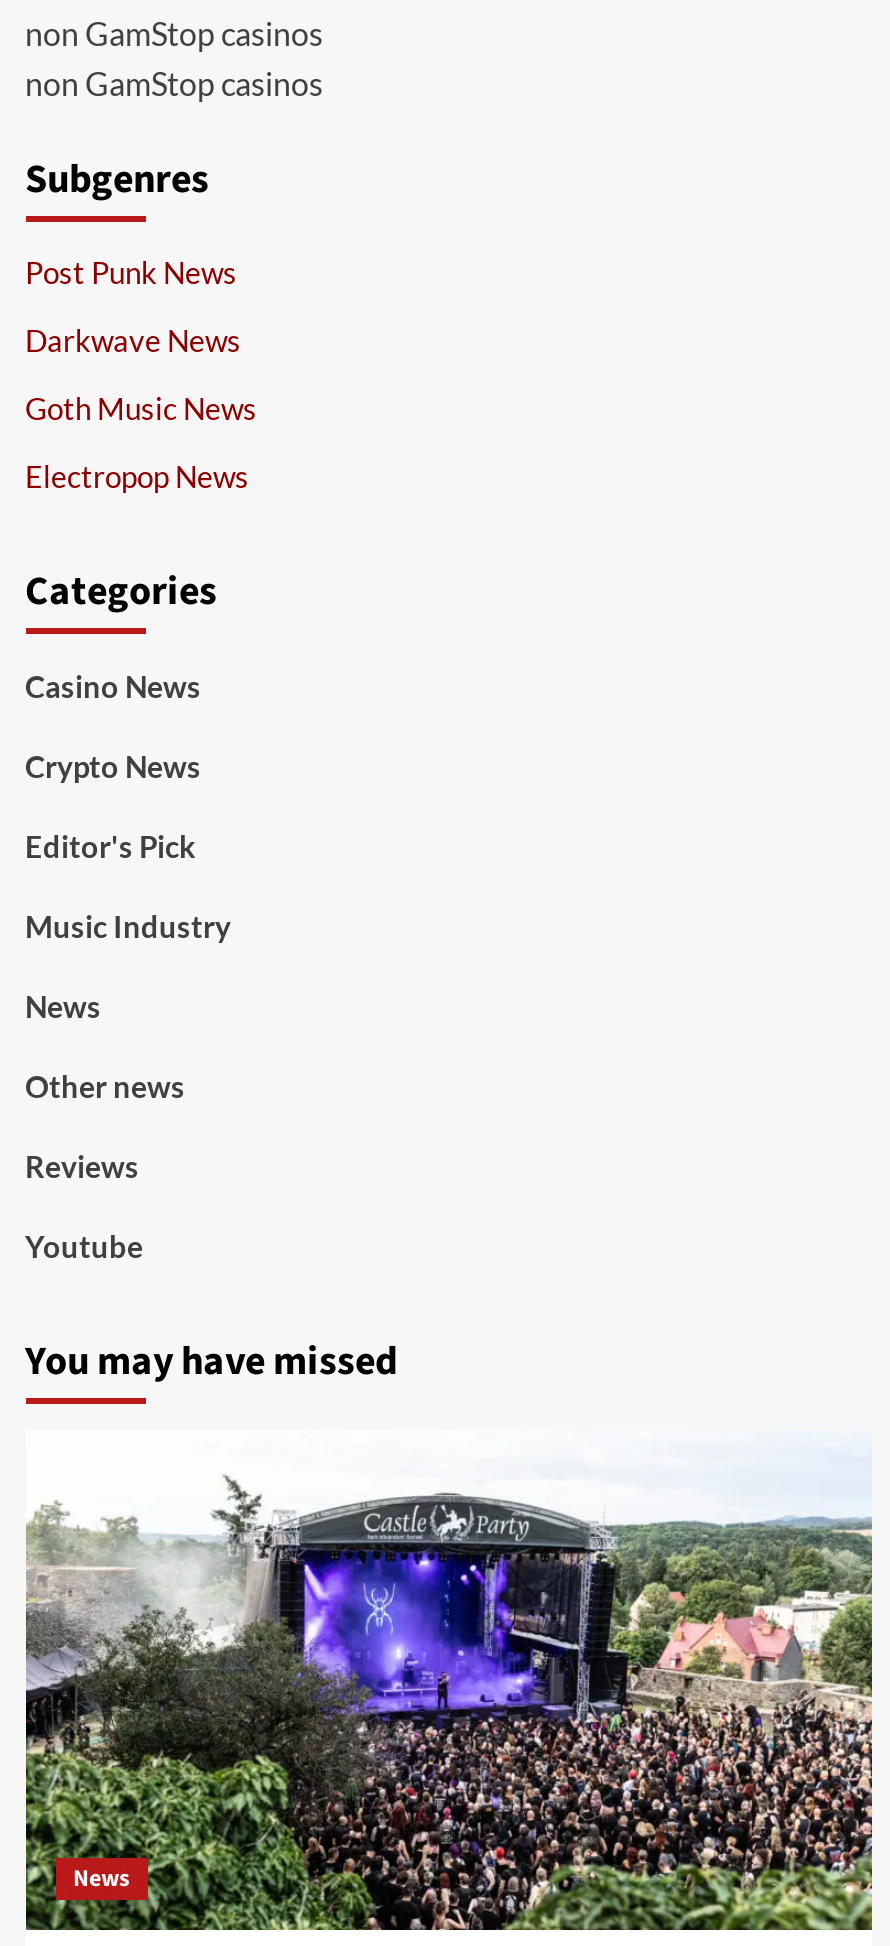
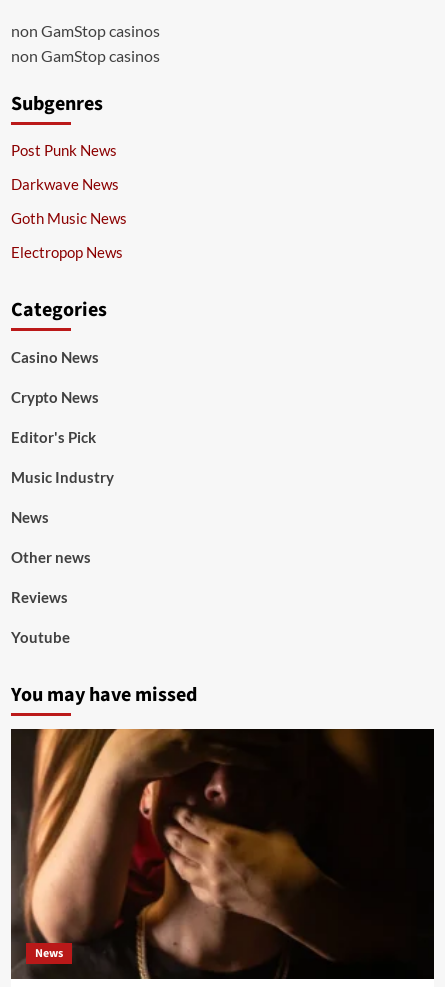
- [image]
+ [image]
